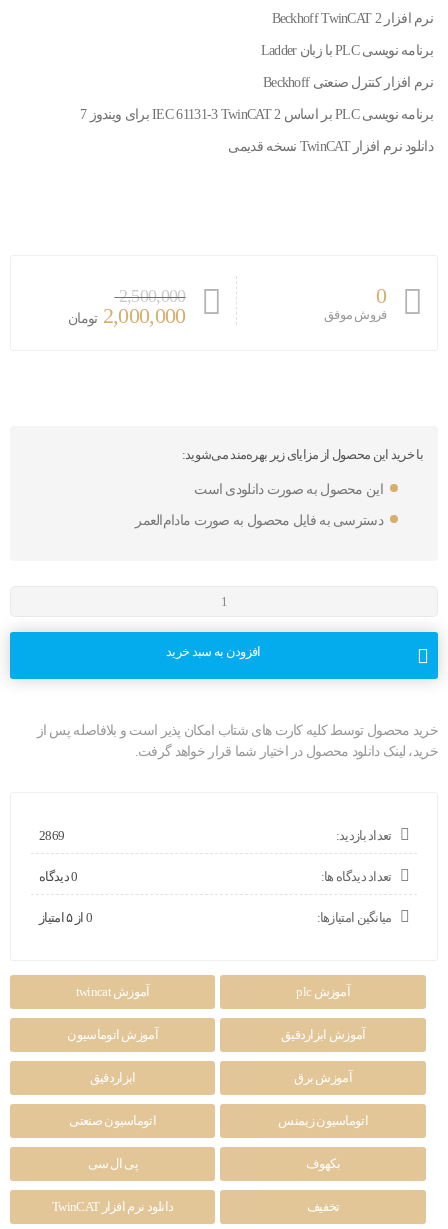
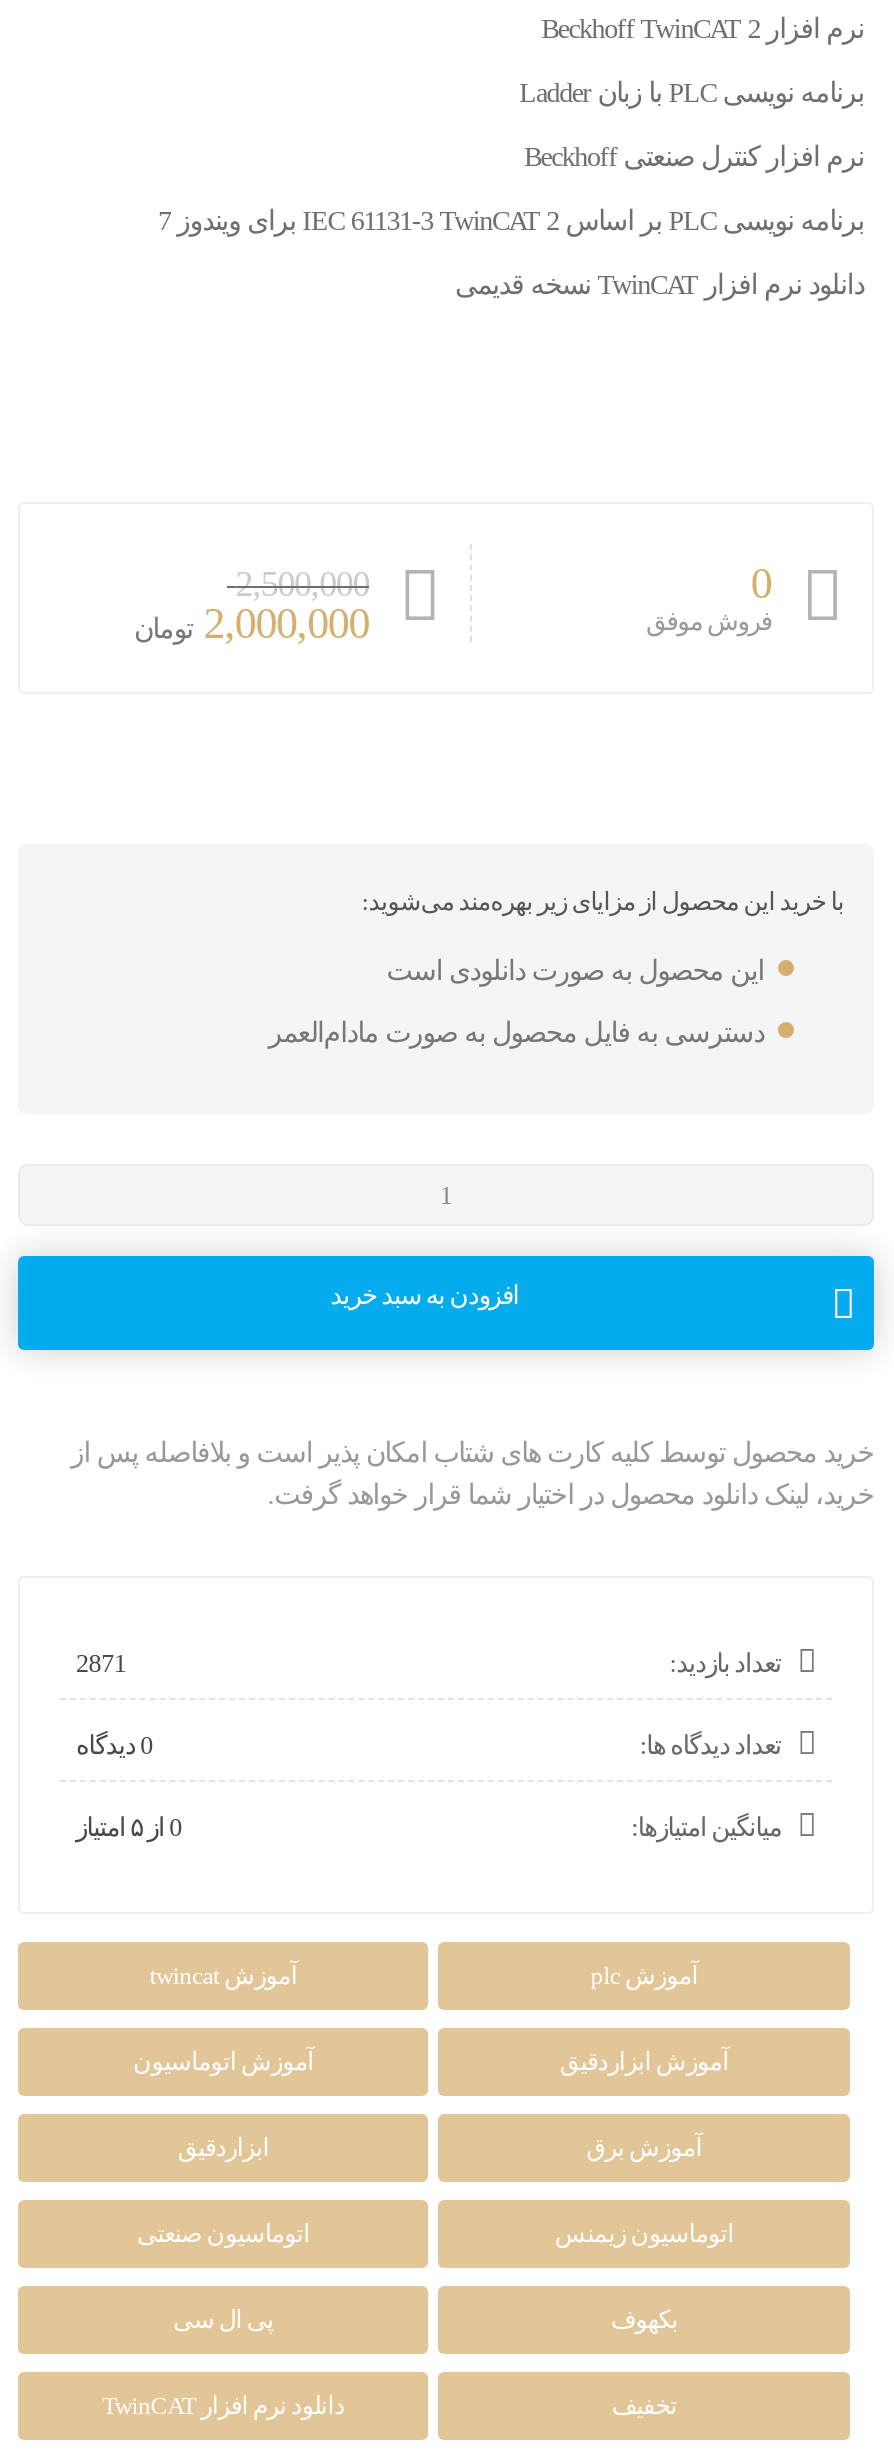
- 2869
+ 2871
